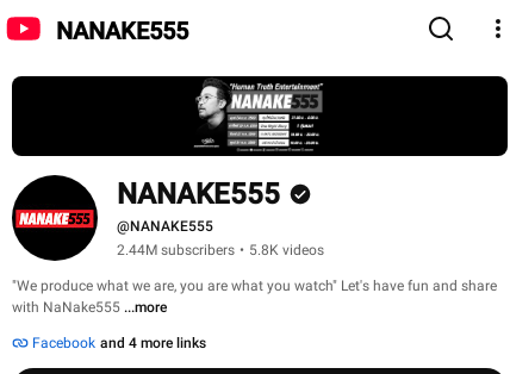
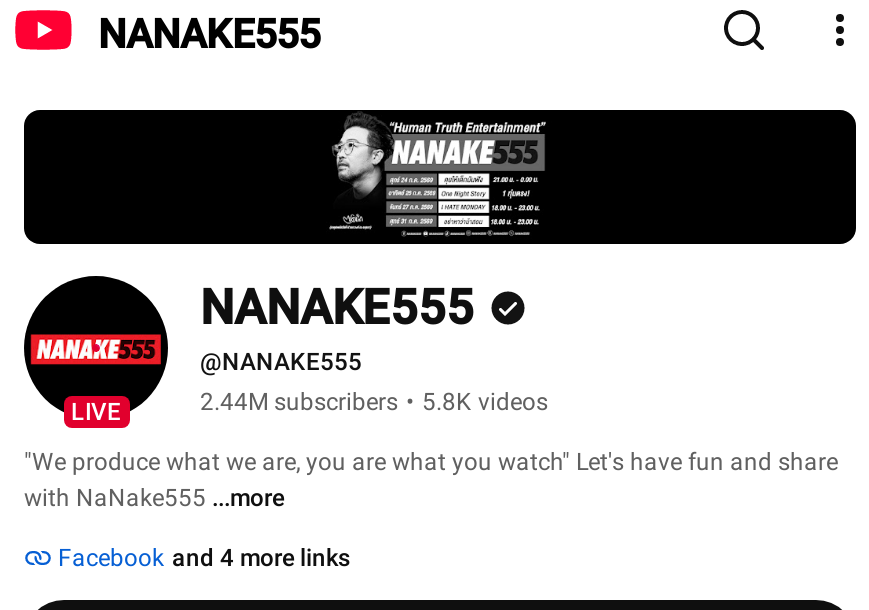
+ LIVE
